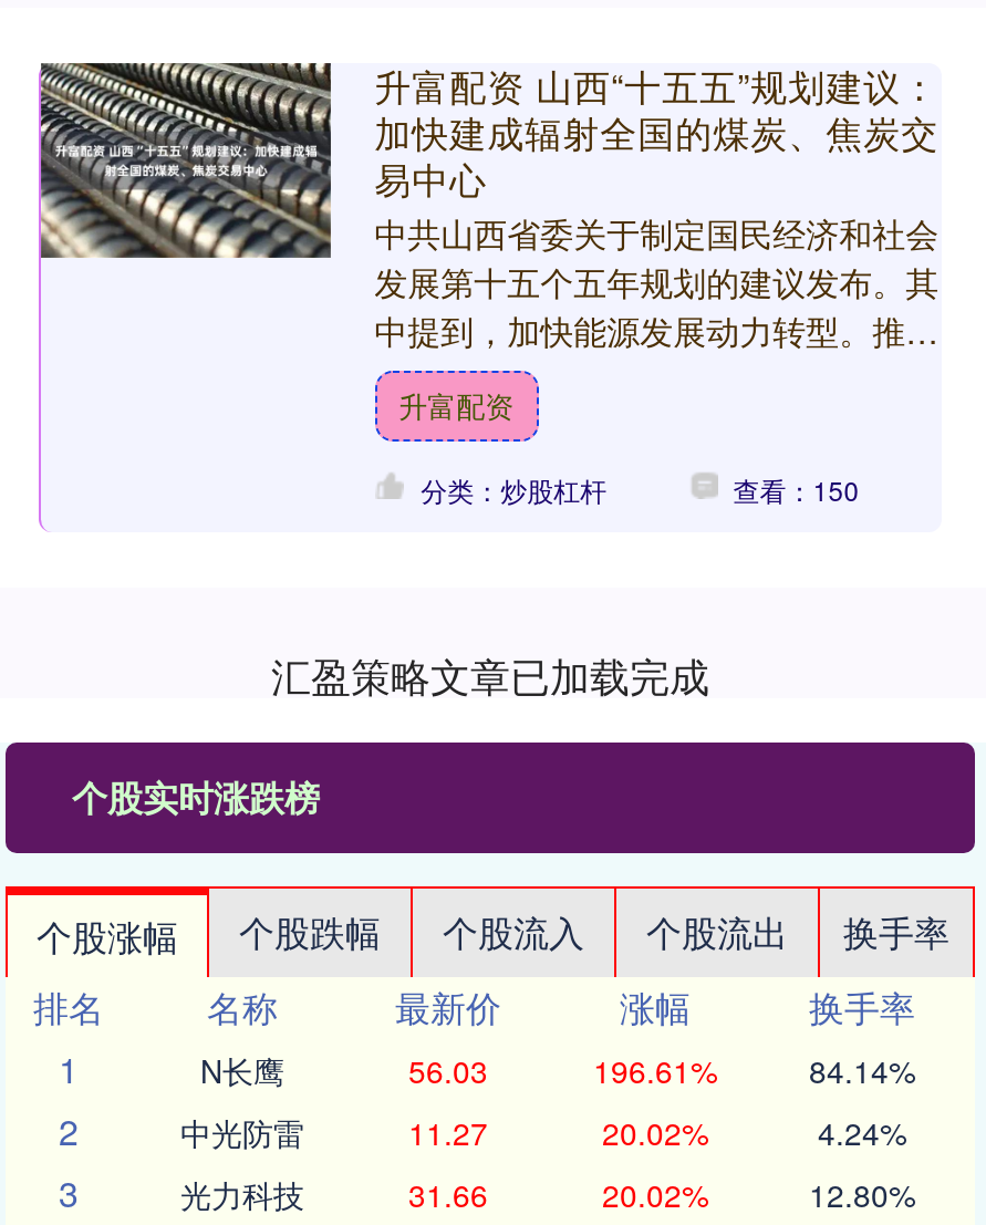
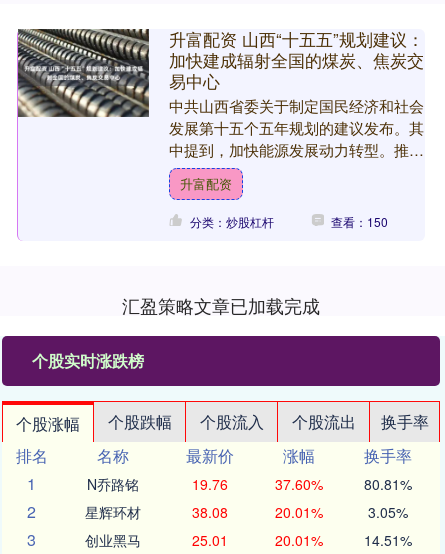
- N长鹰
- 56.03
- 196.61%
- 84.14%
+ N乔路铭
+ 19.76
+ 37.60%
+ 80.81%

- 中光防雷
- 11.27
- 20.02%
- 4.24%
+ 星辉环材
+ 38.08
+ 20.01%
+ 3.05%

- 光力科技
- 31.66
- 20.02%
- 12.80%
+ 创业黑马
+ 25.01
+ 20.01%
+ 14.51%
